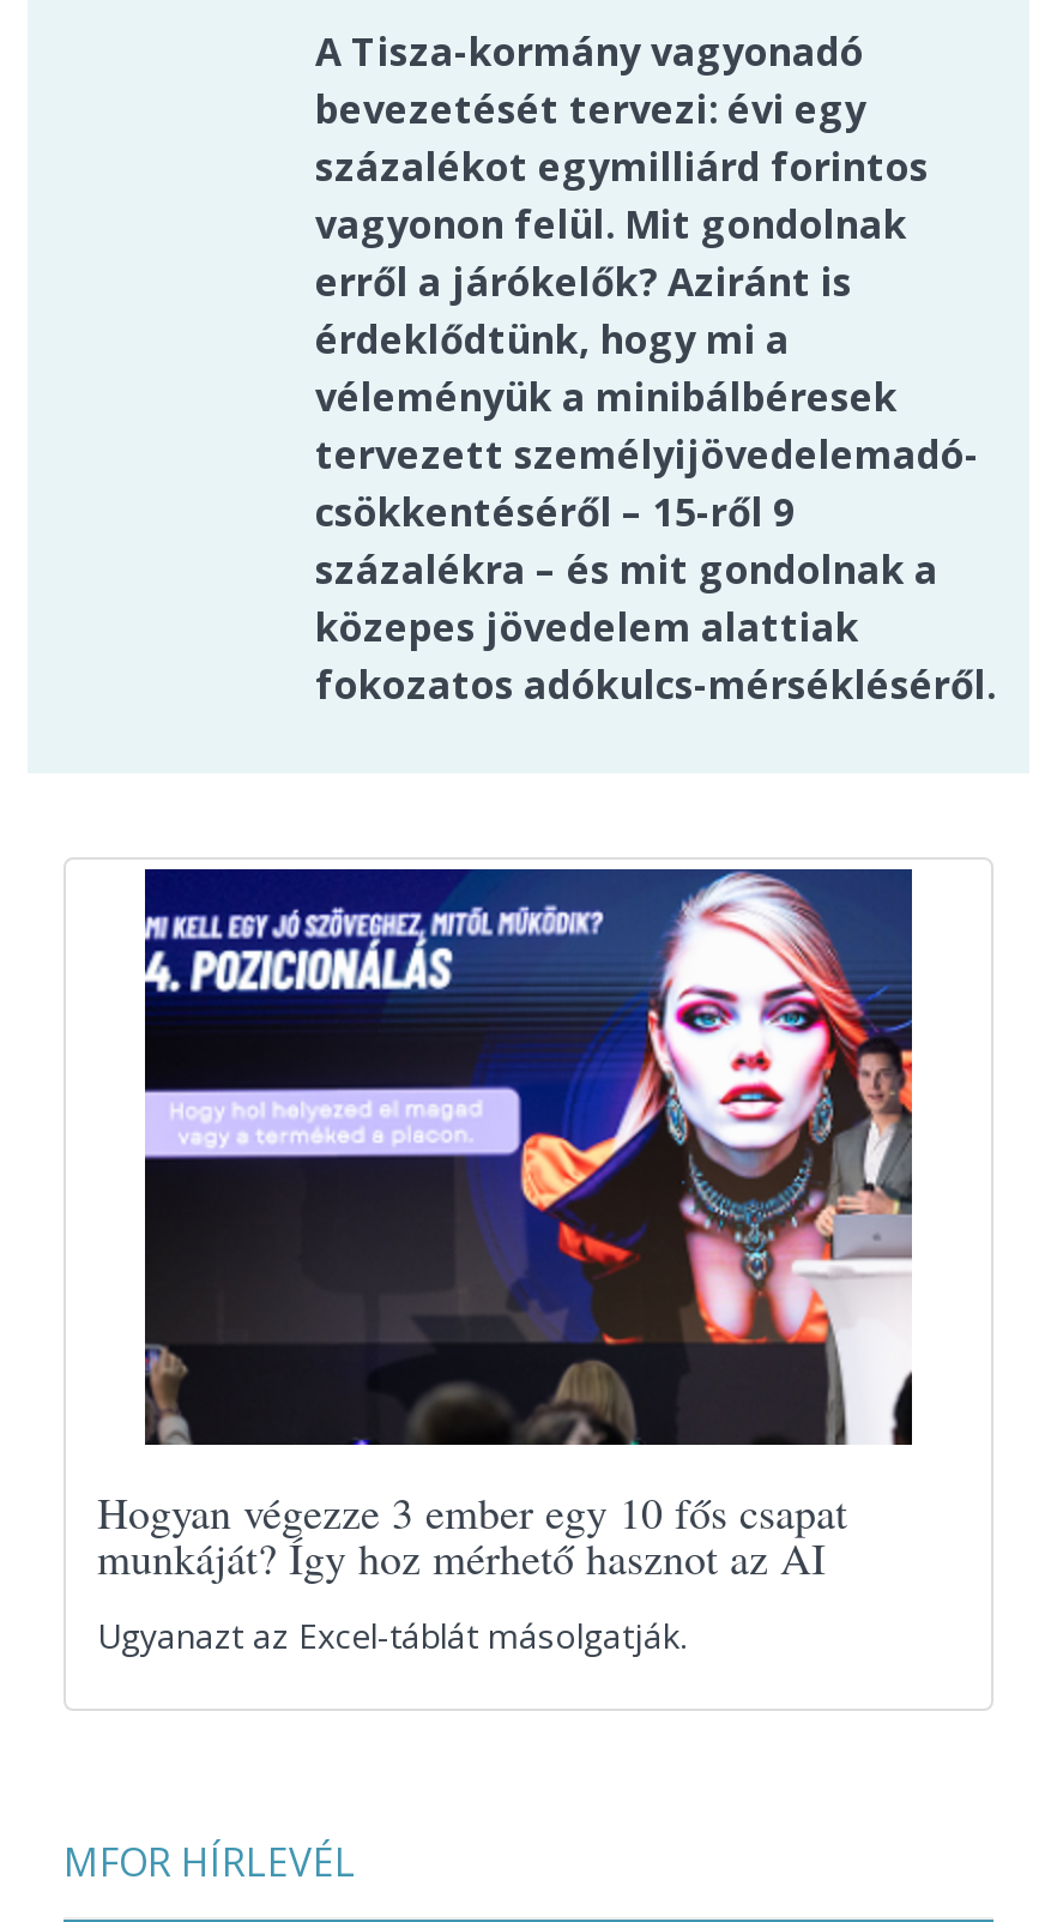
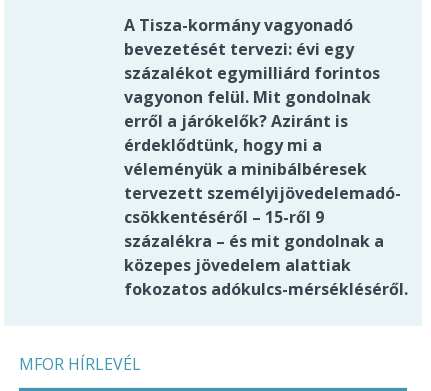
- [image]
- Hogyan végezze 3 ember egy 10 fős csapat
- munkáját? Így hoz mérhető hasznot az AI
- Ugyanazt az Excel-táblát másolgatják.
